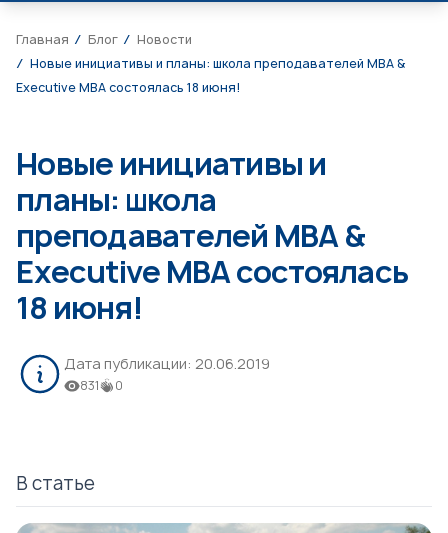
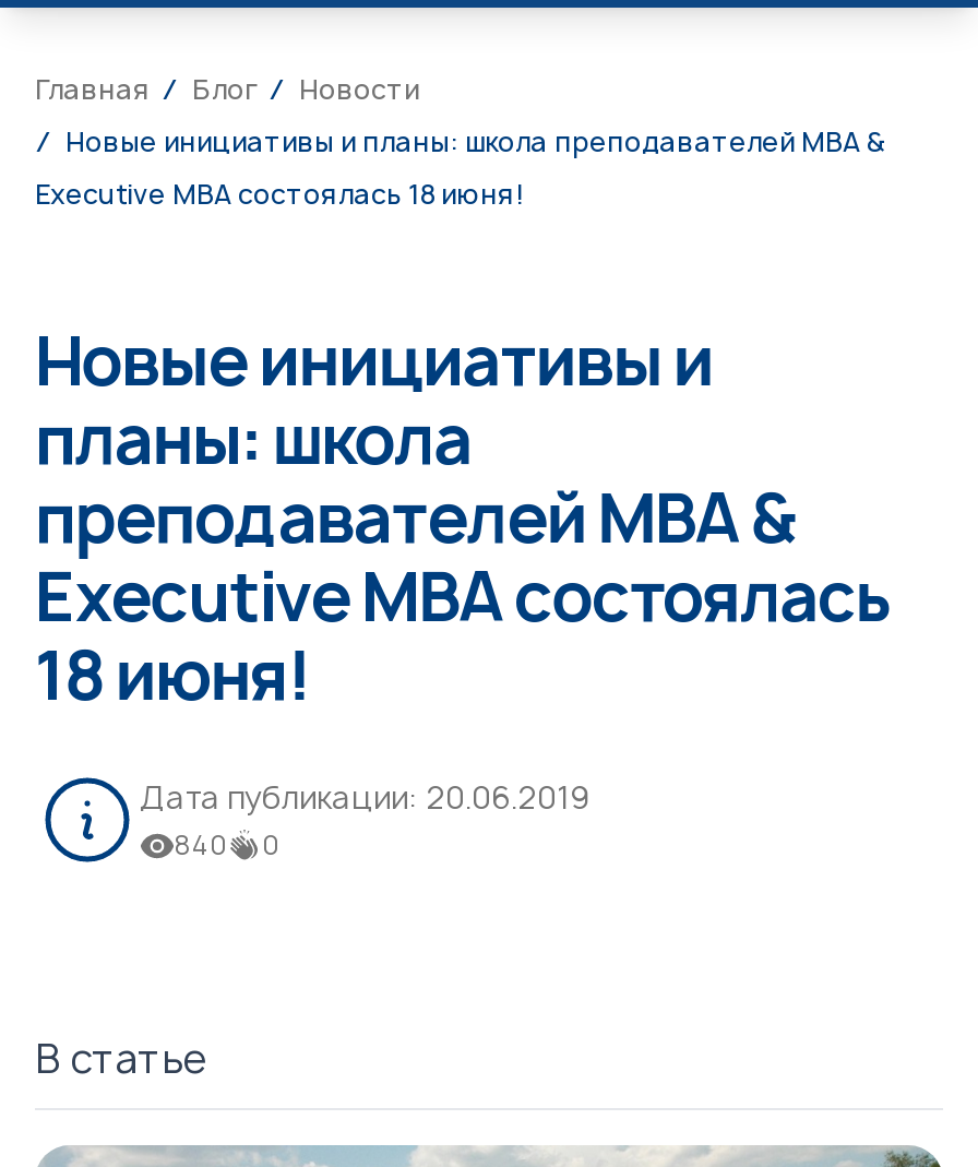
- 831 0
+ 840 0
